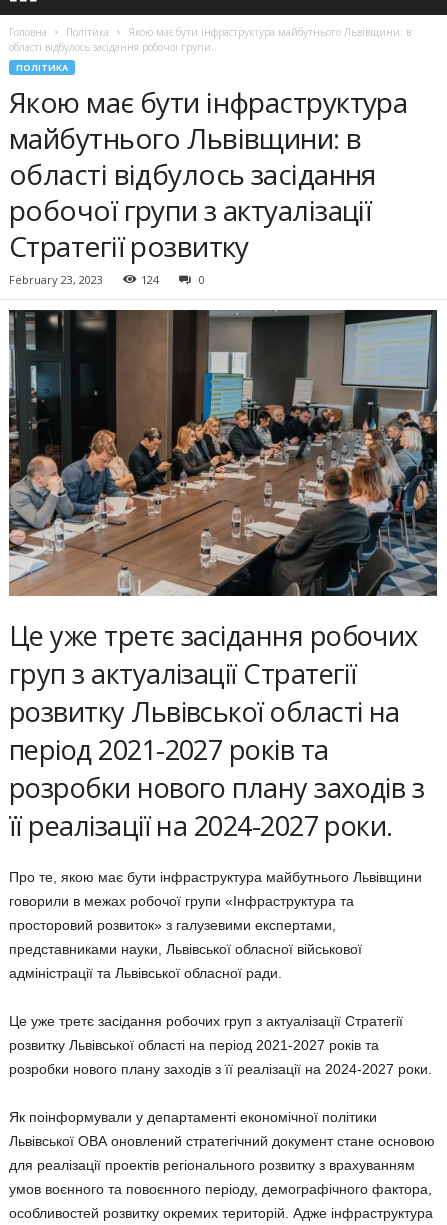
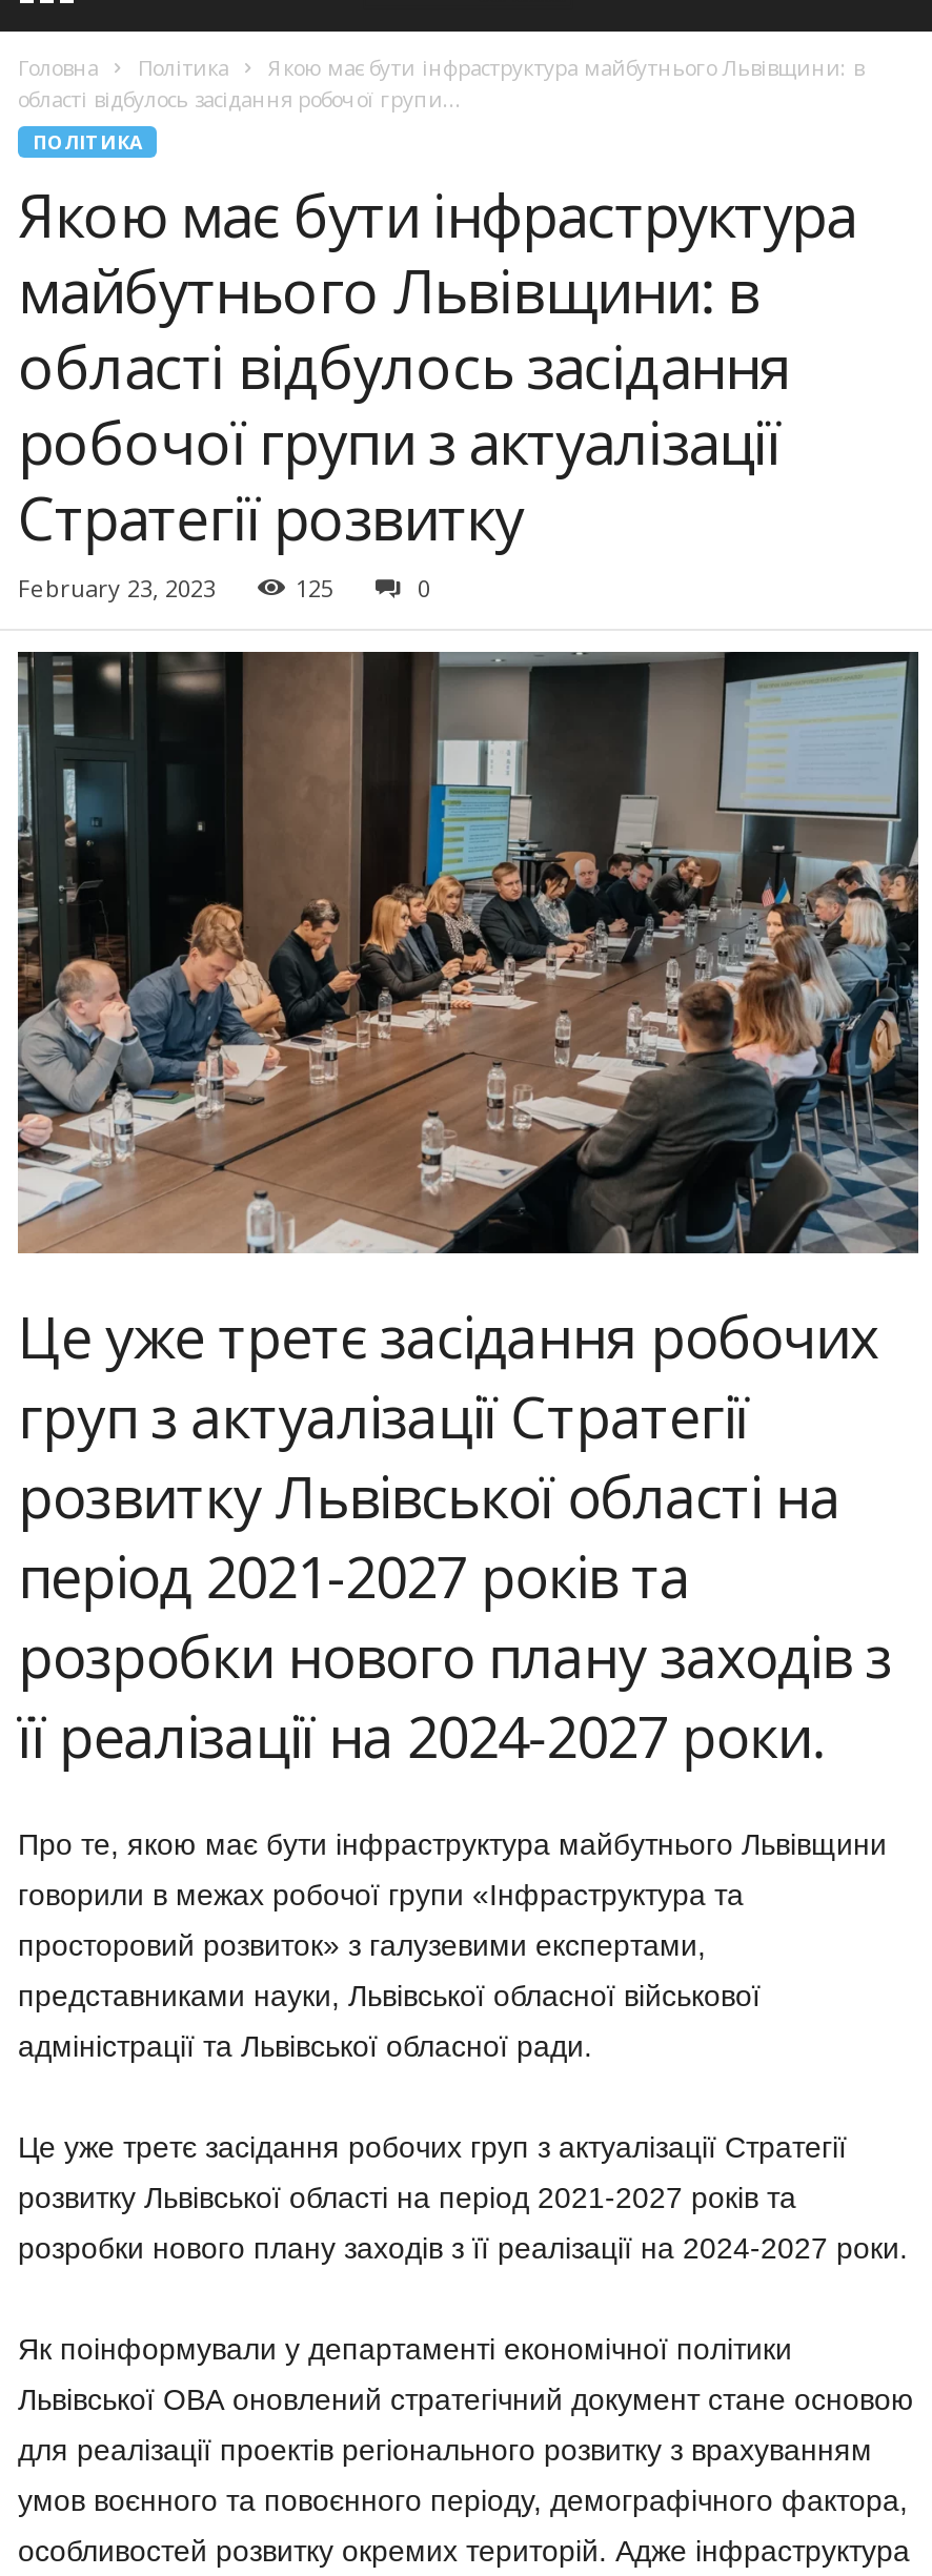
- 124
+ 125
